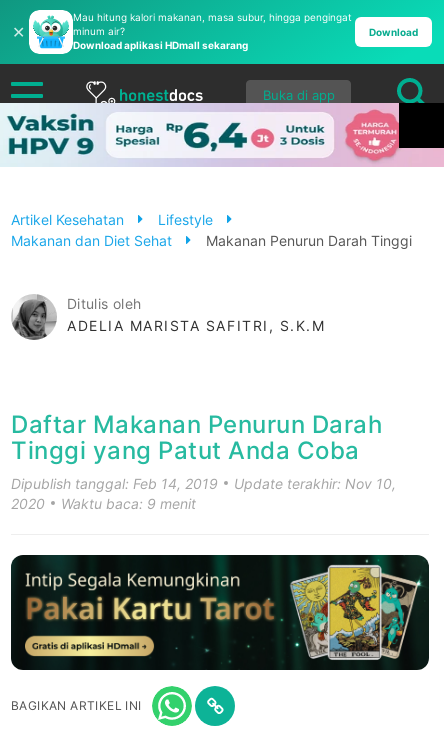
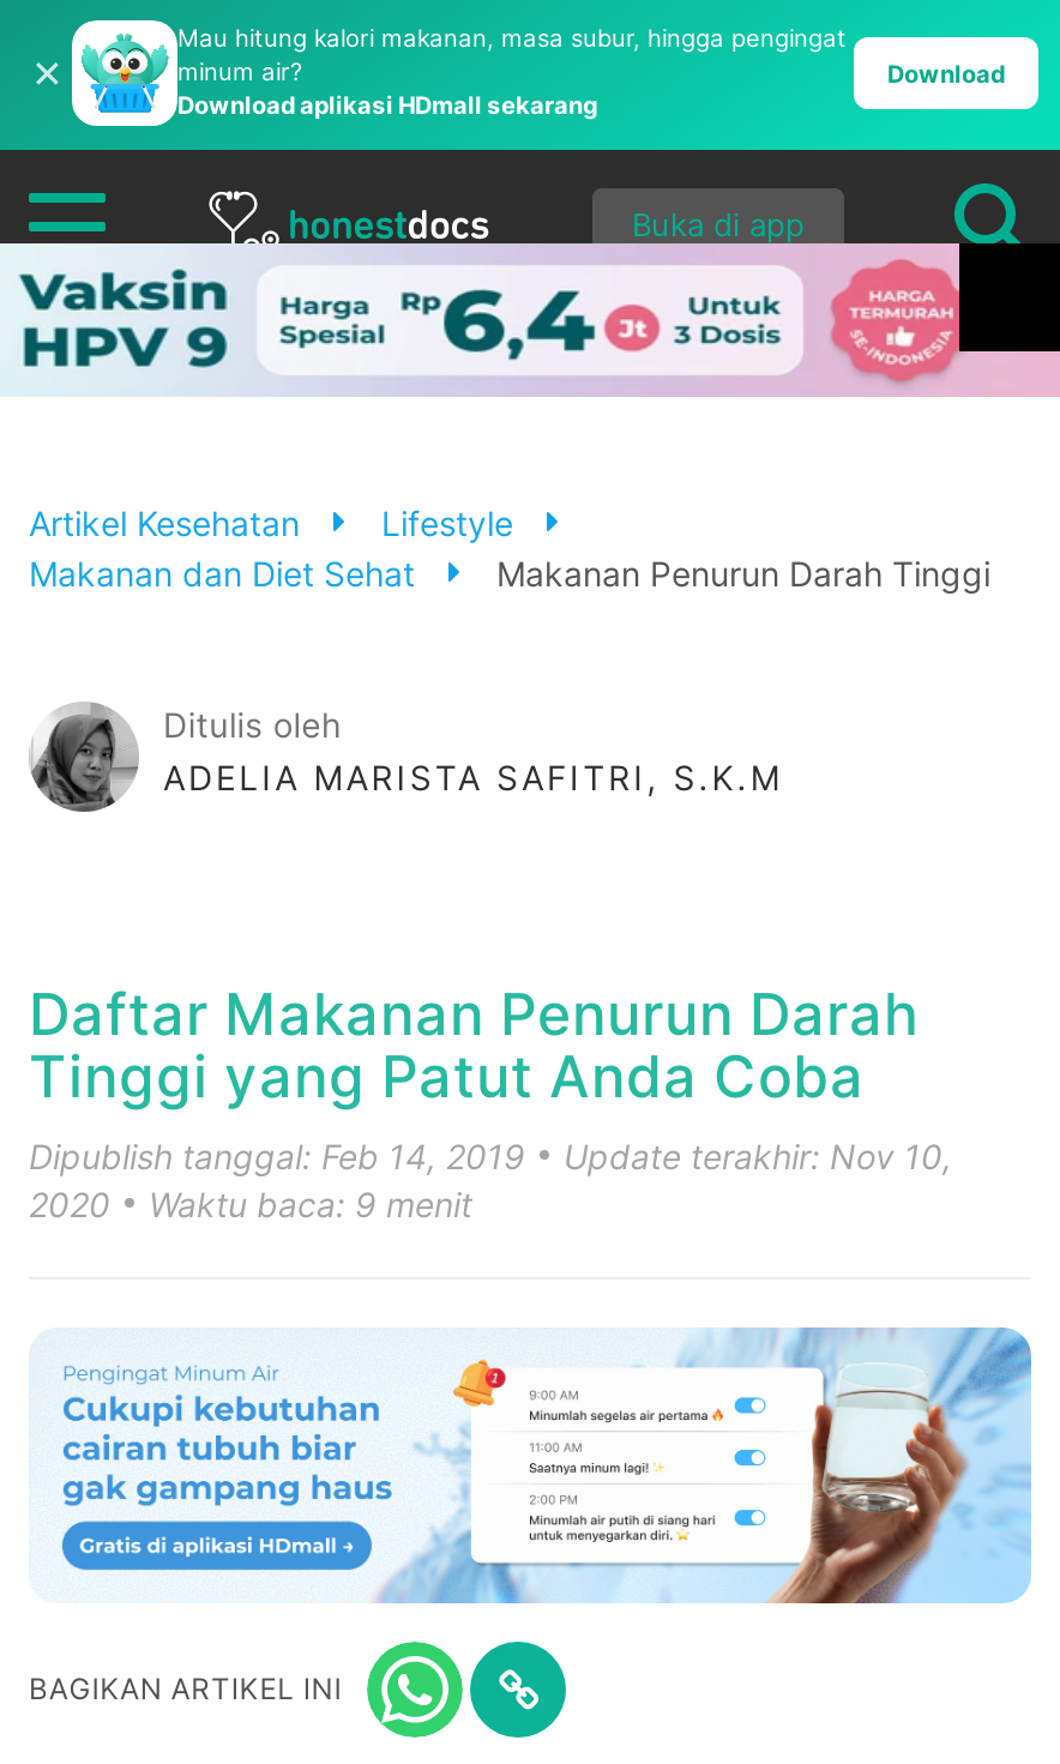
- [image]
+ [image]
